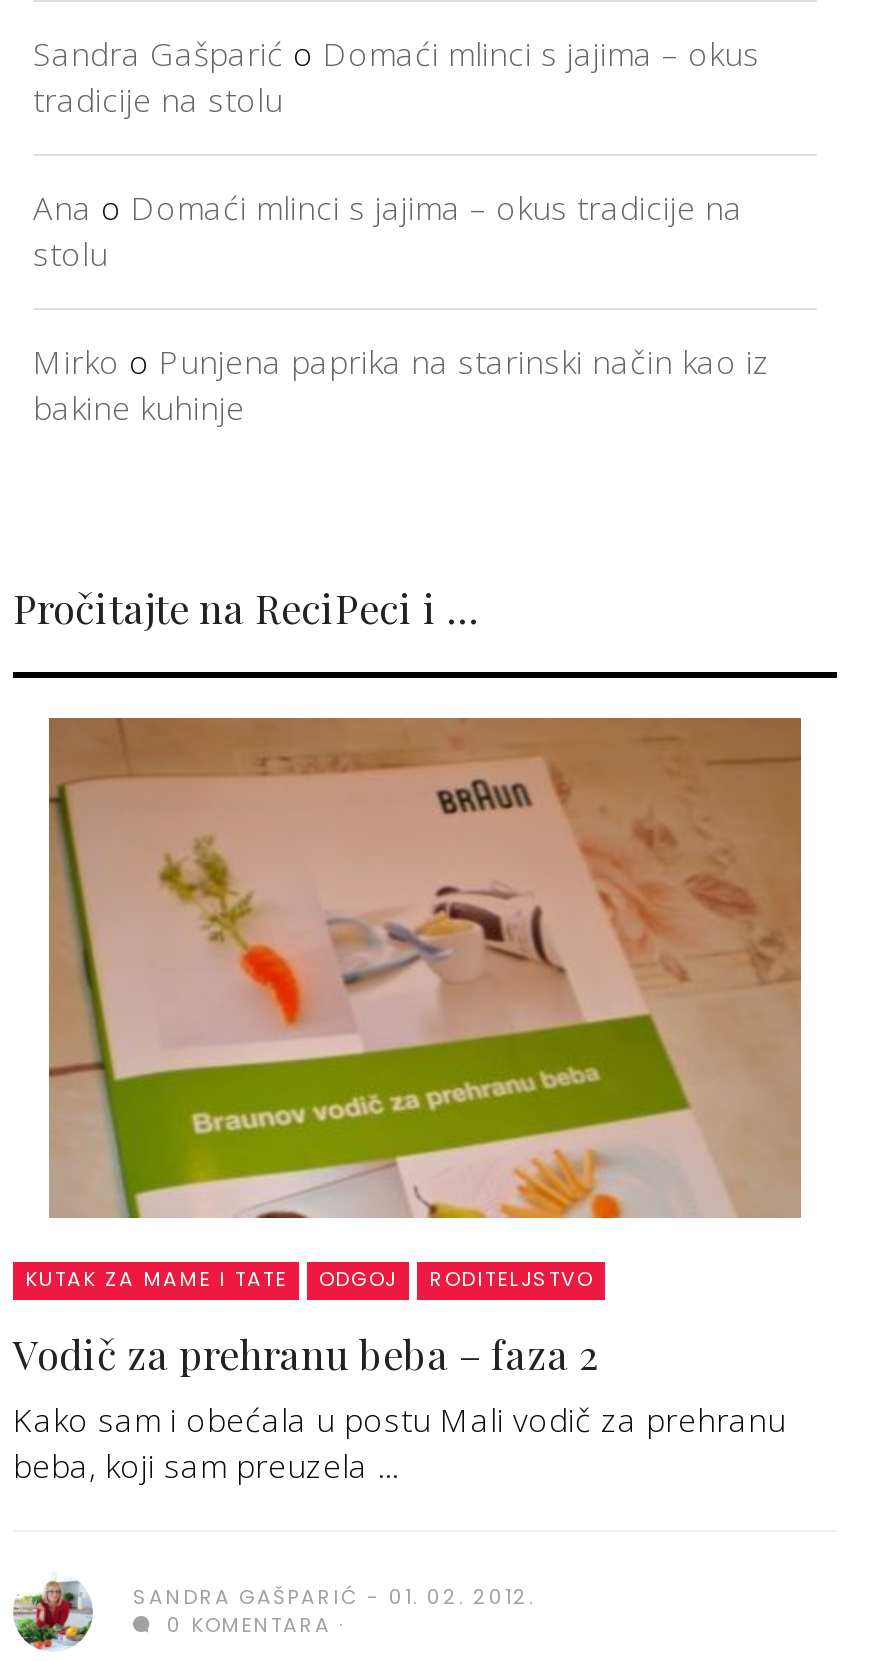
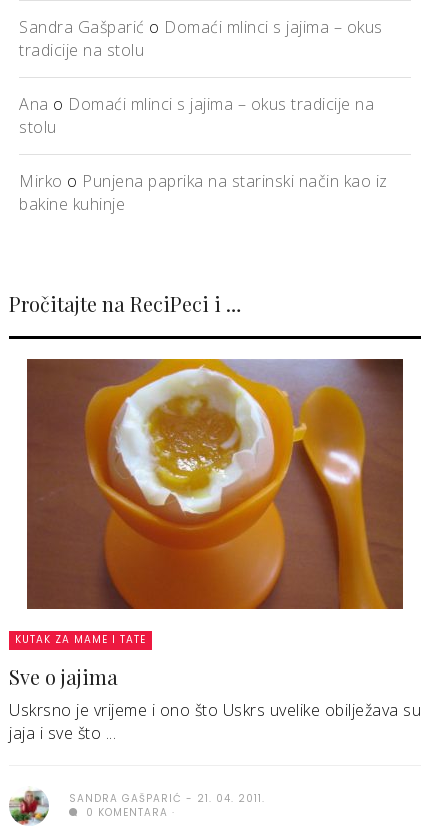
- [image]
+ [image]

- ODGOJ
- RODITELJSTVO
- Vodič za prehranu beba – faza 2
- Kako sam i obećala u postu Mali vodič za prehranu
- beba, koji sam preuzela ...
+ Sve o jajima
+ Uskrsno je vrijeme i ono što Uskrs uvelike obilježava su
+ jaja i sve što ...

- SANDRA GAŠPARIĆ 01. 02. 2012.
+ SANDRA GAŠPARIĆ 21. 04. 2011.
